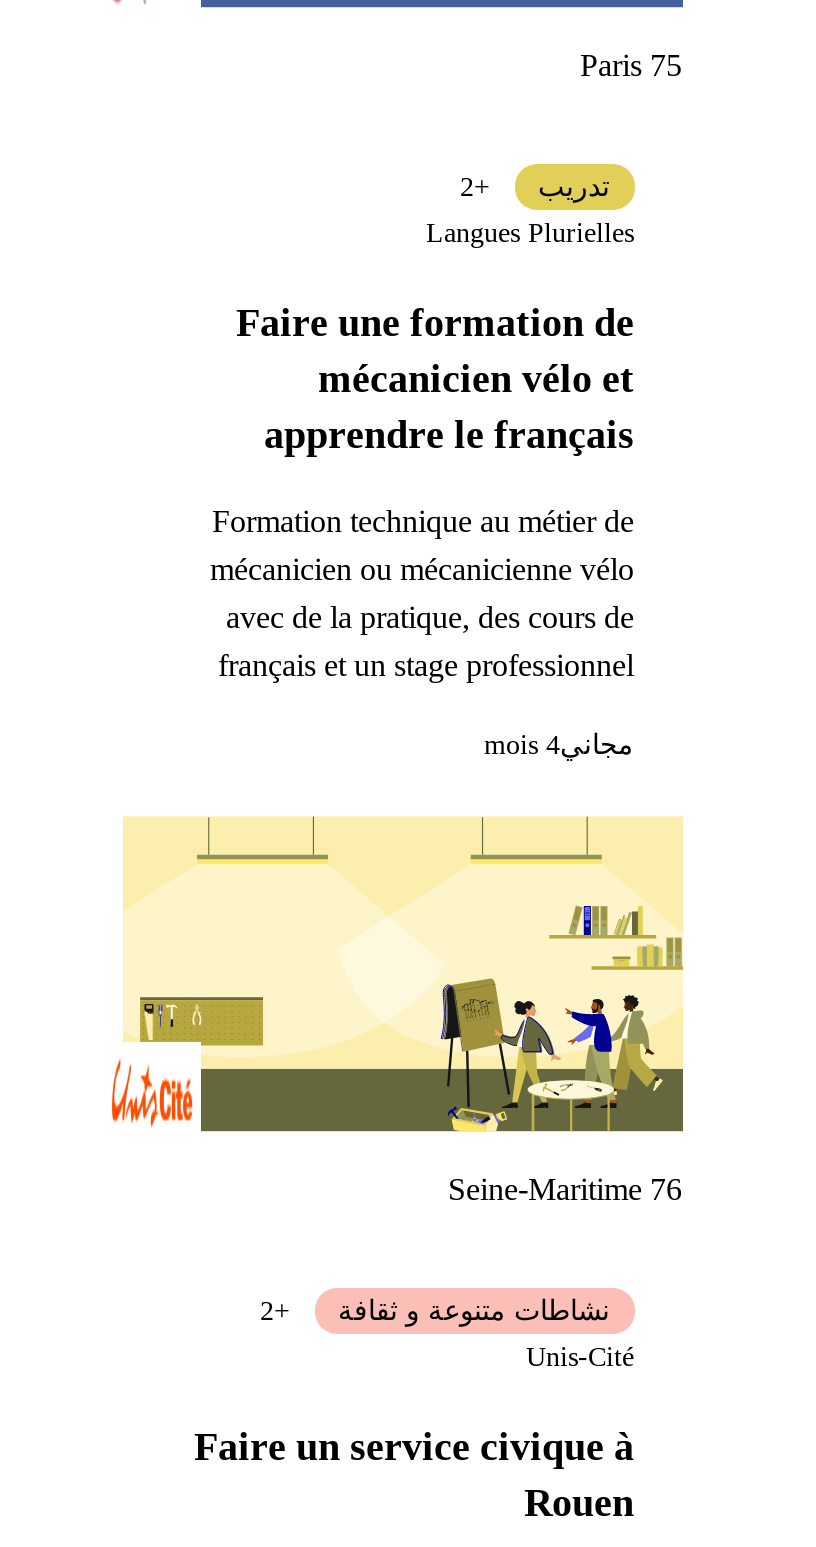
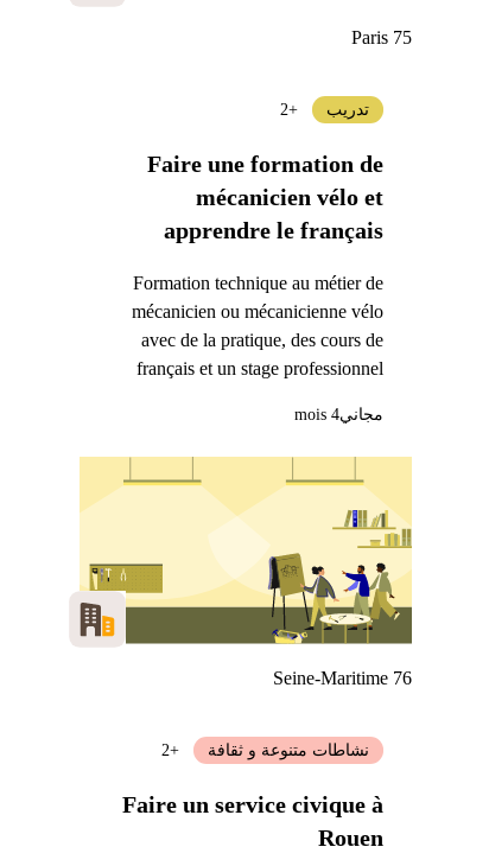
- Langues Plurielles

- [image]
+ [image]

- Unis-Cité
